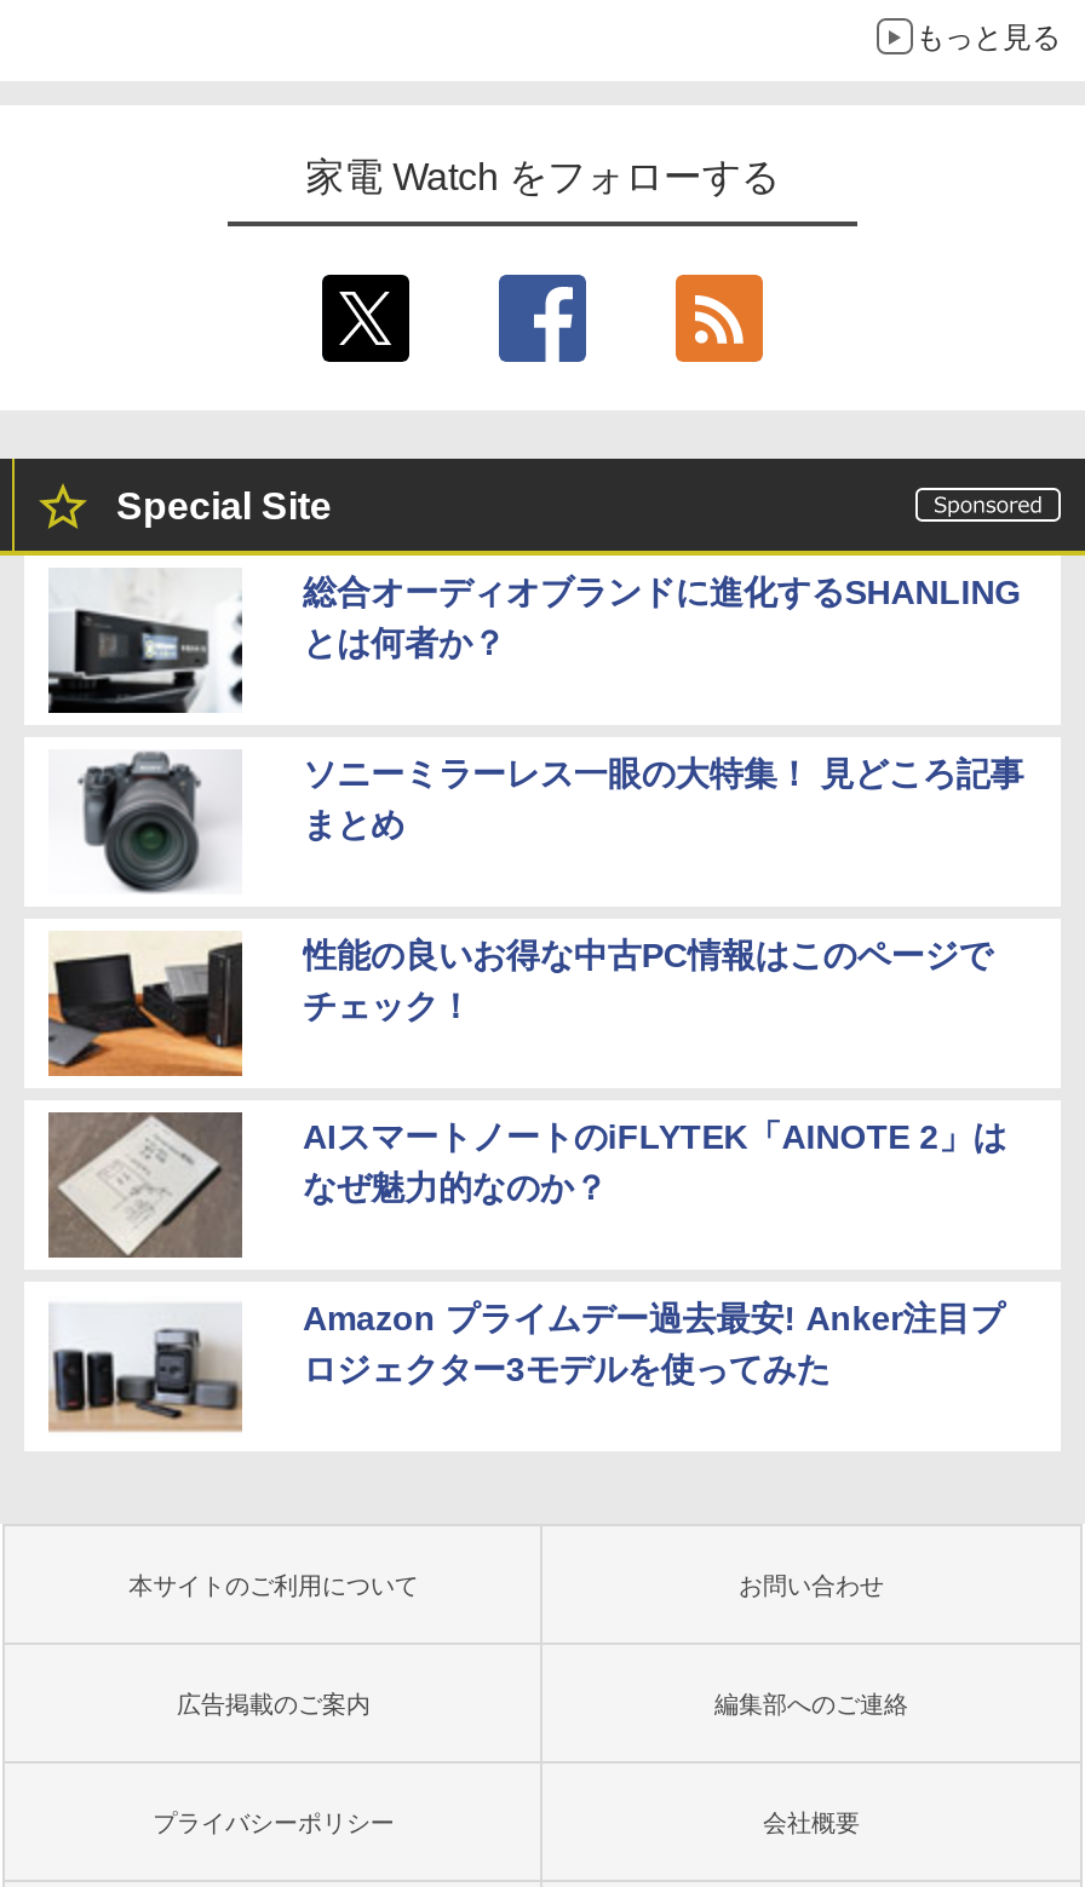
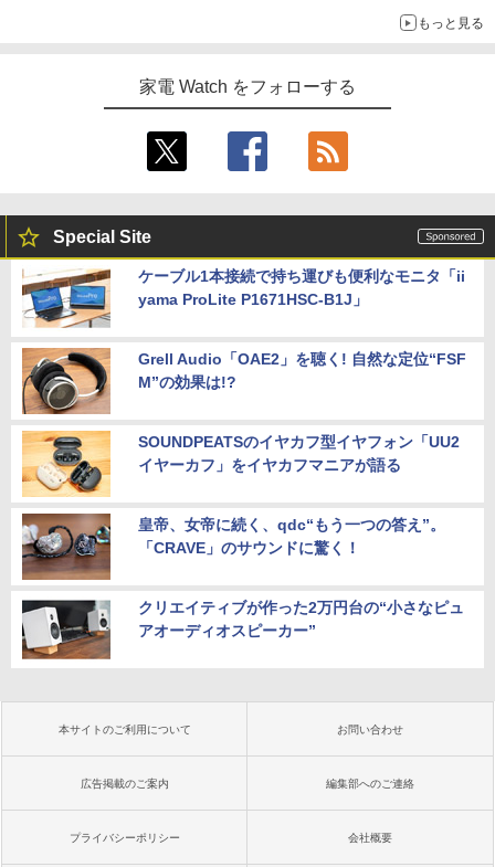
- [image]
- 総合オーディオブランドに進化するSHANLING
- とは何者か？
+ [image]
+ ケーブル1本接続で持ち運びも便利なモニタ「ii
+ yama ProLite P1671HSC-B1J」

- [image]
- ソニーミラーレス一眼の大特集！ 見どころ記事
- まとめ
+ [image]
+ Grell Audio「OAE2」を聴く! 自然な定位“FSF
+ M”の効果は!?

- [image]
- 性能の良いお得な中古PC情報はこのページで
- チェック！
+ [image]
+ SOUNDPEATSのイヤカフ型イヤフォン「UU2
+ イヤーカフ」をイヤカフマニアが語る

- [image]
- AIスマートノートのiFLYTEK「AINOTE 2」は
- なぜ魅力的なのか？
+ [image]
+ 皇帝、女帝に続く、qdc“もう一つの答え”。
+ 「CRAVE」のサウンドに驚く！

- [image]
- Amazon プライムデー過去最安! Anker注目プ
- ロジェクター3モデルを使ってみた
+ [image]
+ クリエイティブが作った2万円台の“小さなピュ
+ アオーディオスピーカー”
